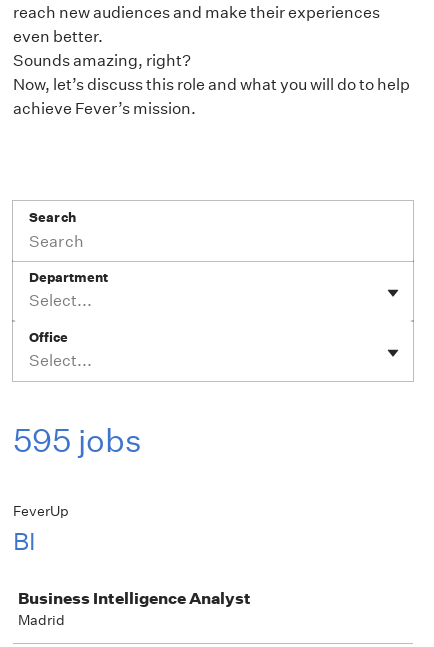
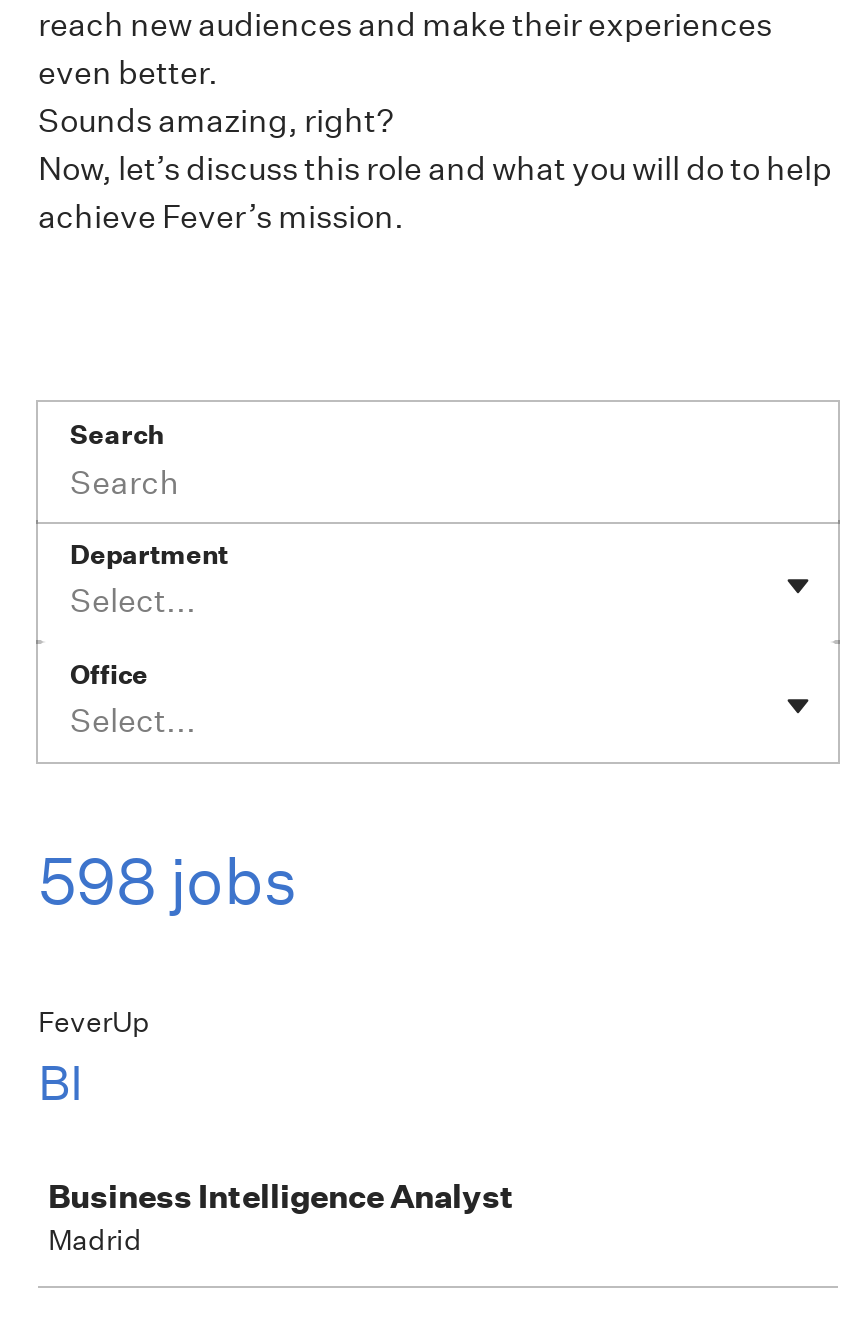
- 595 jobs
+ 598 jobs
